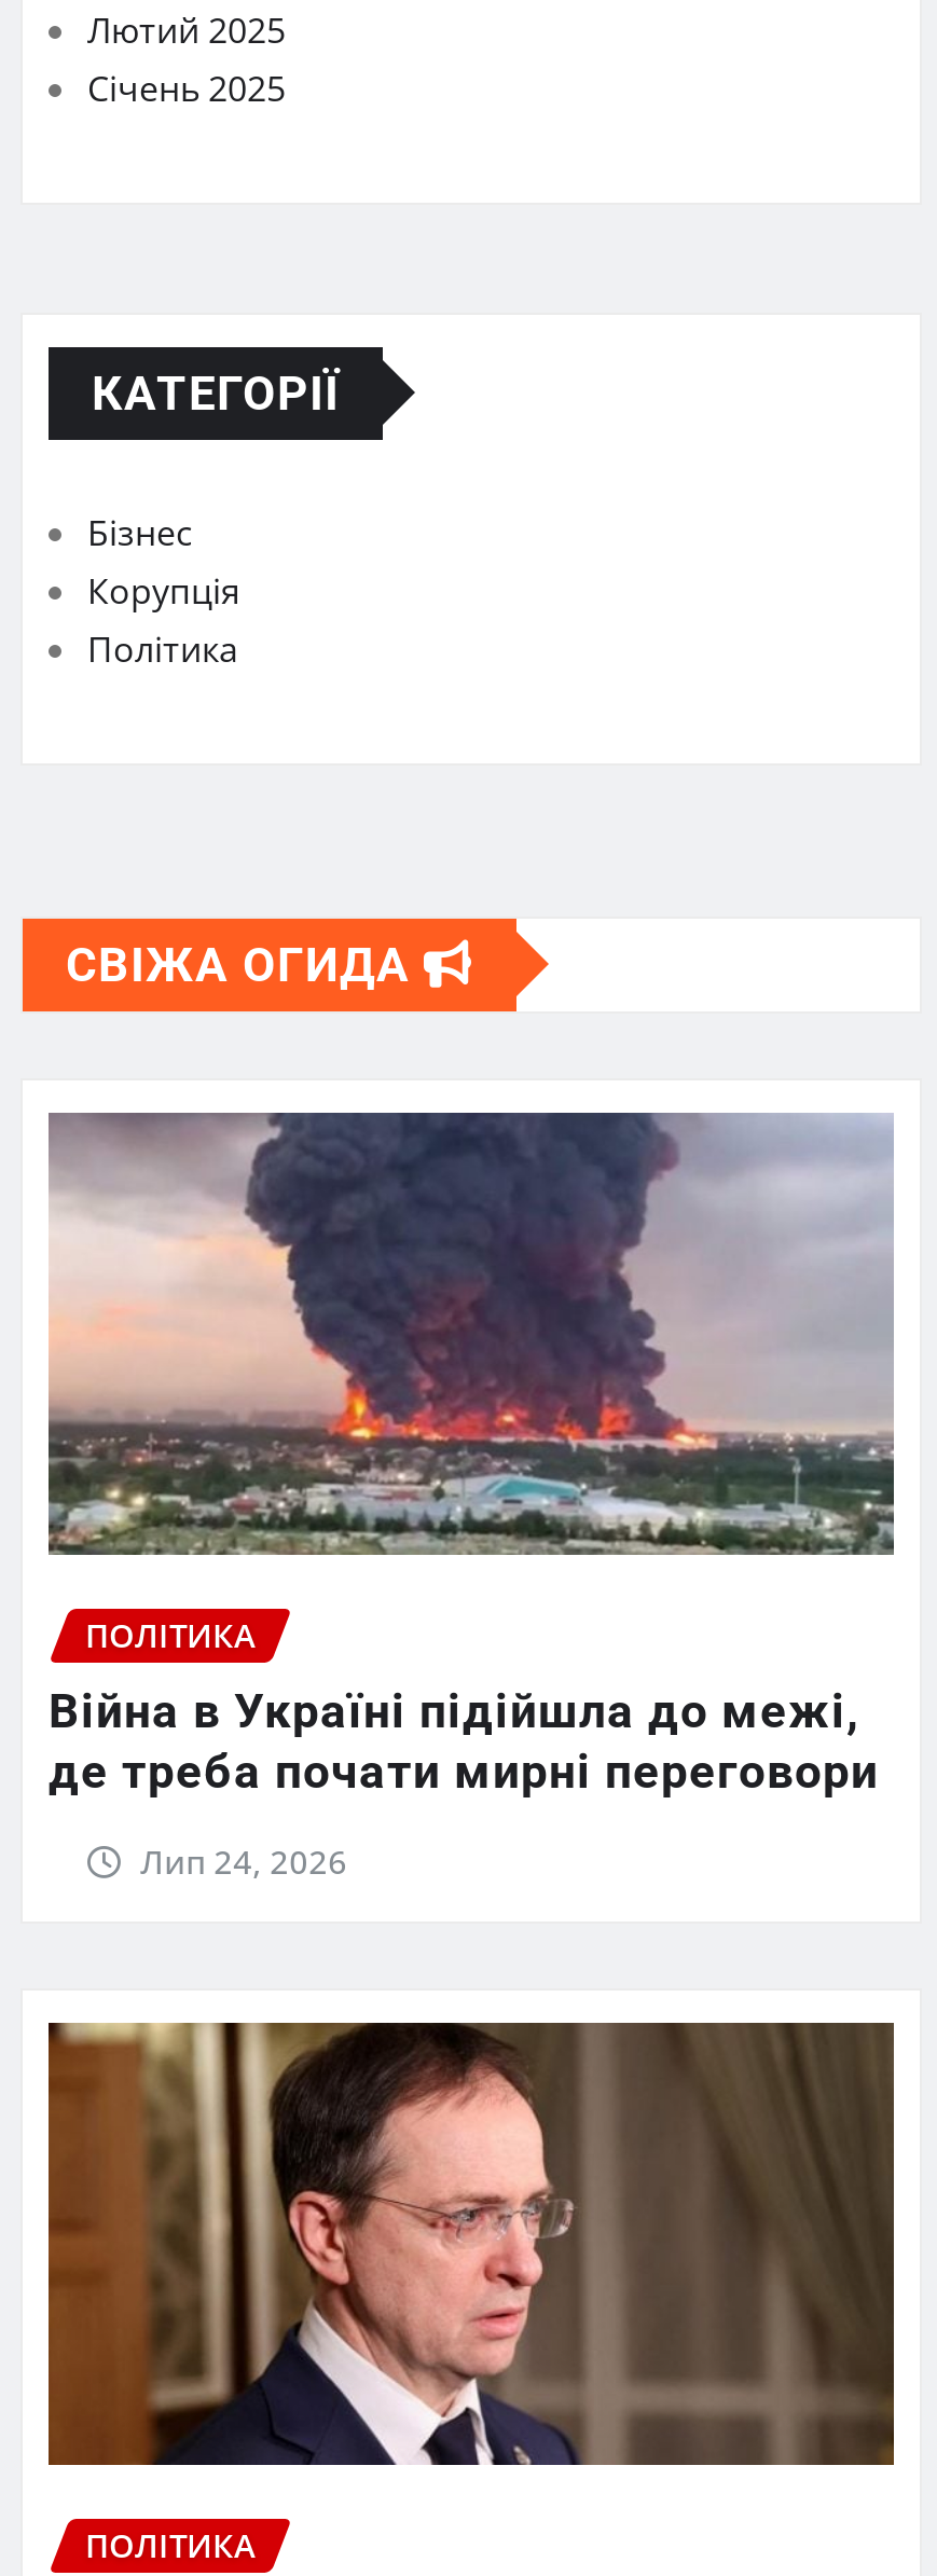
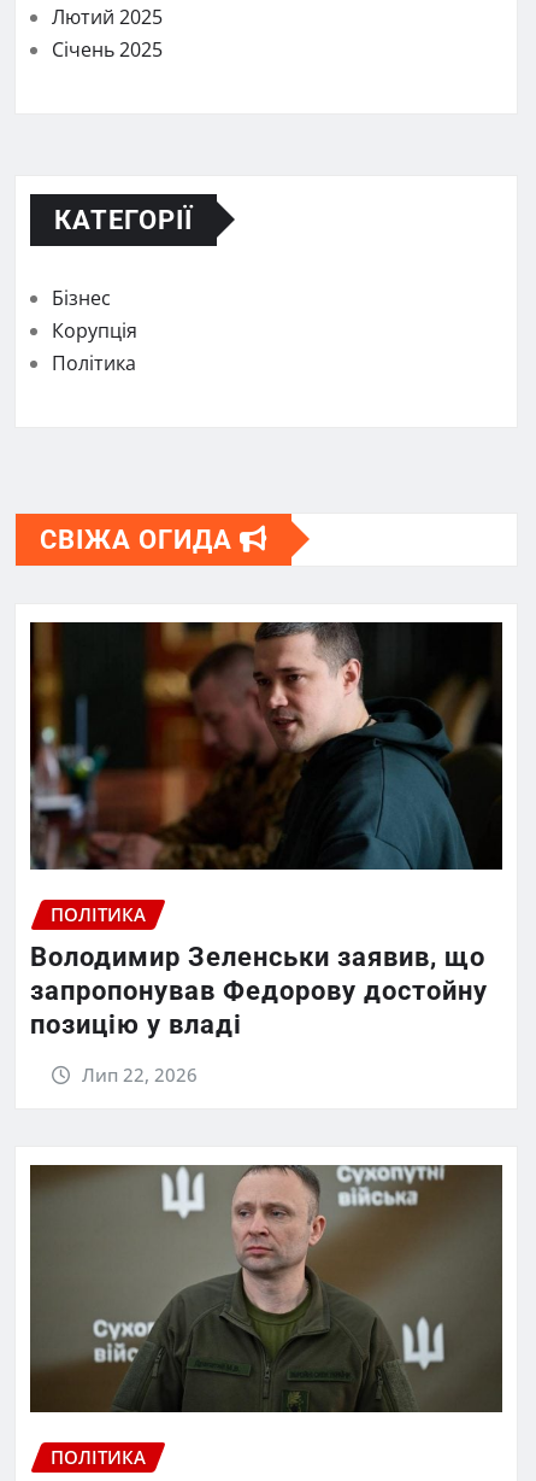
- [image]
+ [image]

- Війна в Україні підійшла до межі,
- де треба почати мирні переговори
+ Володимир Зеленськи заявив, що
+ запропонував Федорову достойну
+ позицію у владі

- Лип 24, 2026
+ Лип 22, 2026

- [image]
+ [image]
